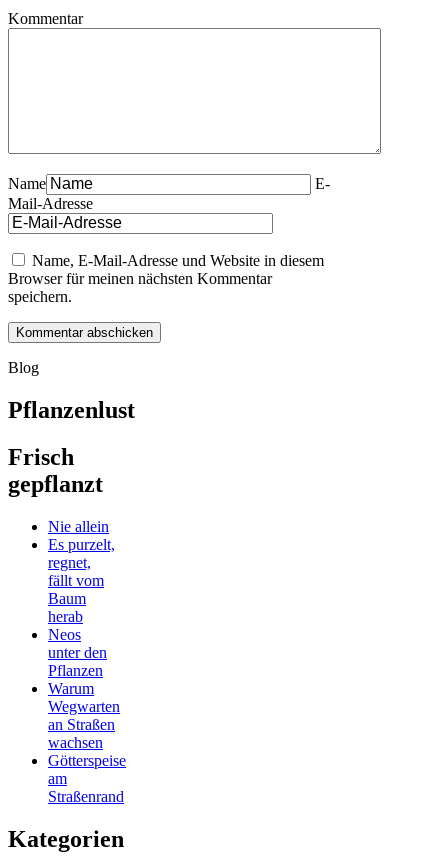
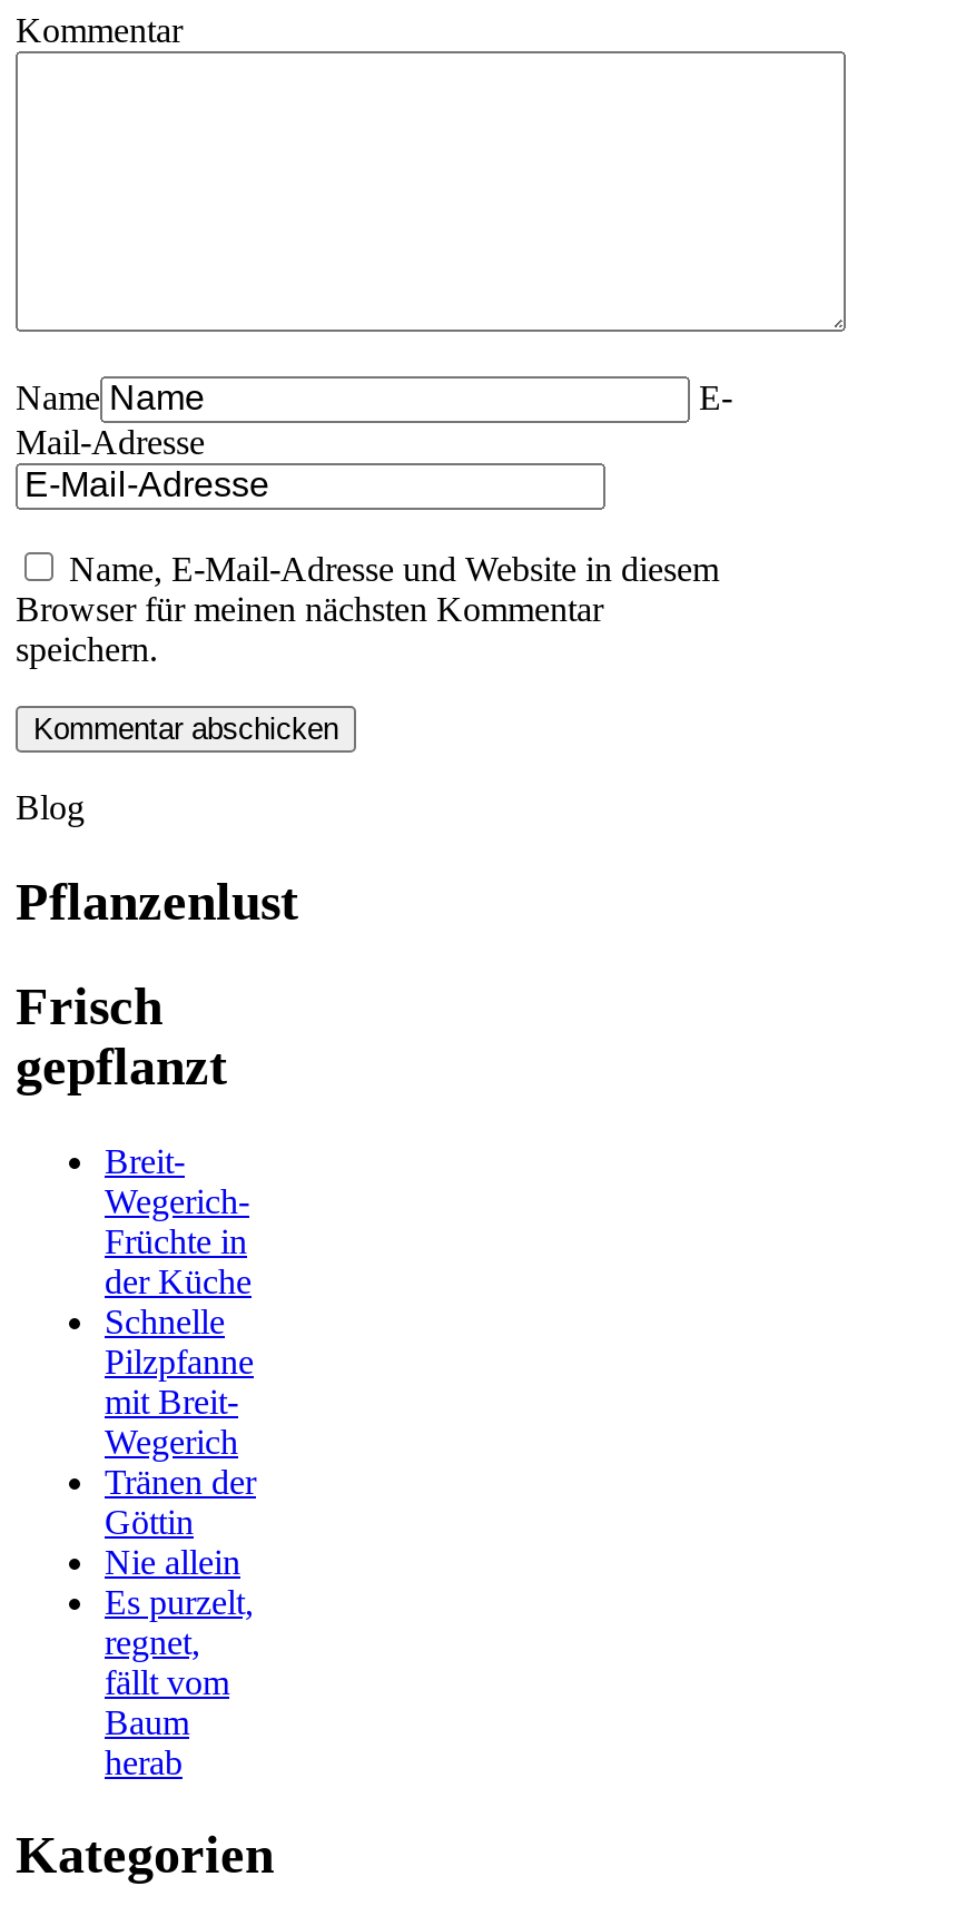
+ Breit-
+ Wegerich-
+ Früchte in
+ der Küche
+ Schnelle
+ Pilzpfanne
+ mit Breit-
+ Wegerich
+ Tränen der
+ Göttin

moved down: Nie allein | Es purzelt, | regnet, | fällt vom | Baum | herab

- Neos
- unter den
- Pflanzen
- Warum
- Wegwarten
- an Straßen
- wachsen
- Götterspeise
- am
- Straßenrand
